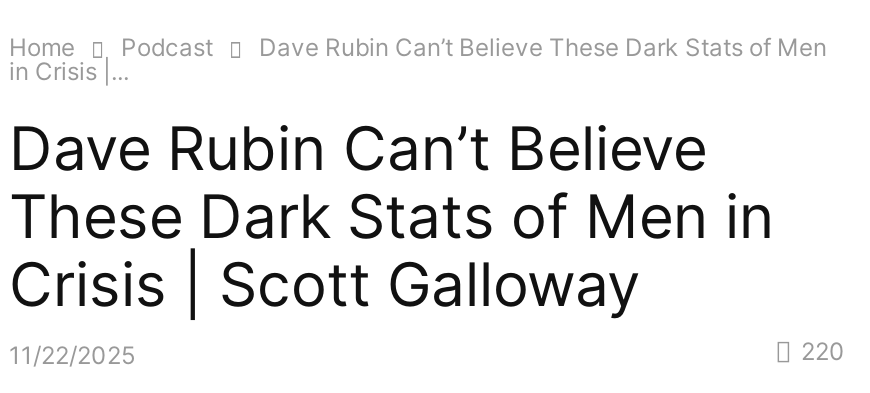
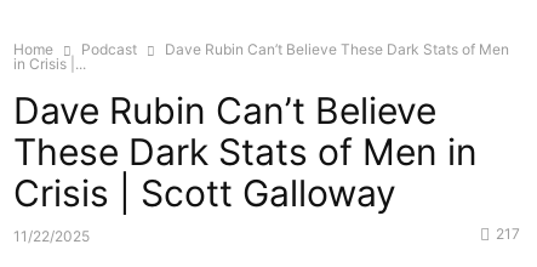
- 220
+ 217
